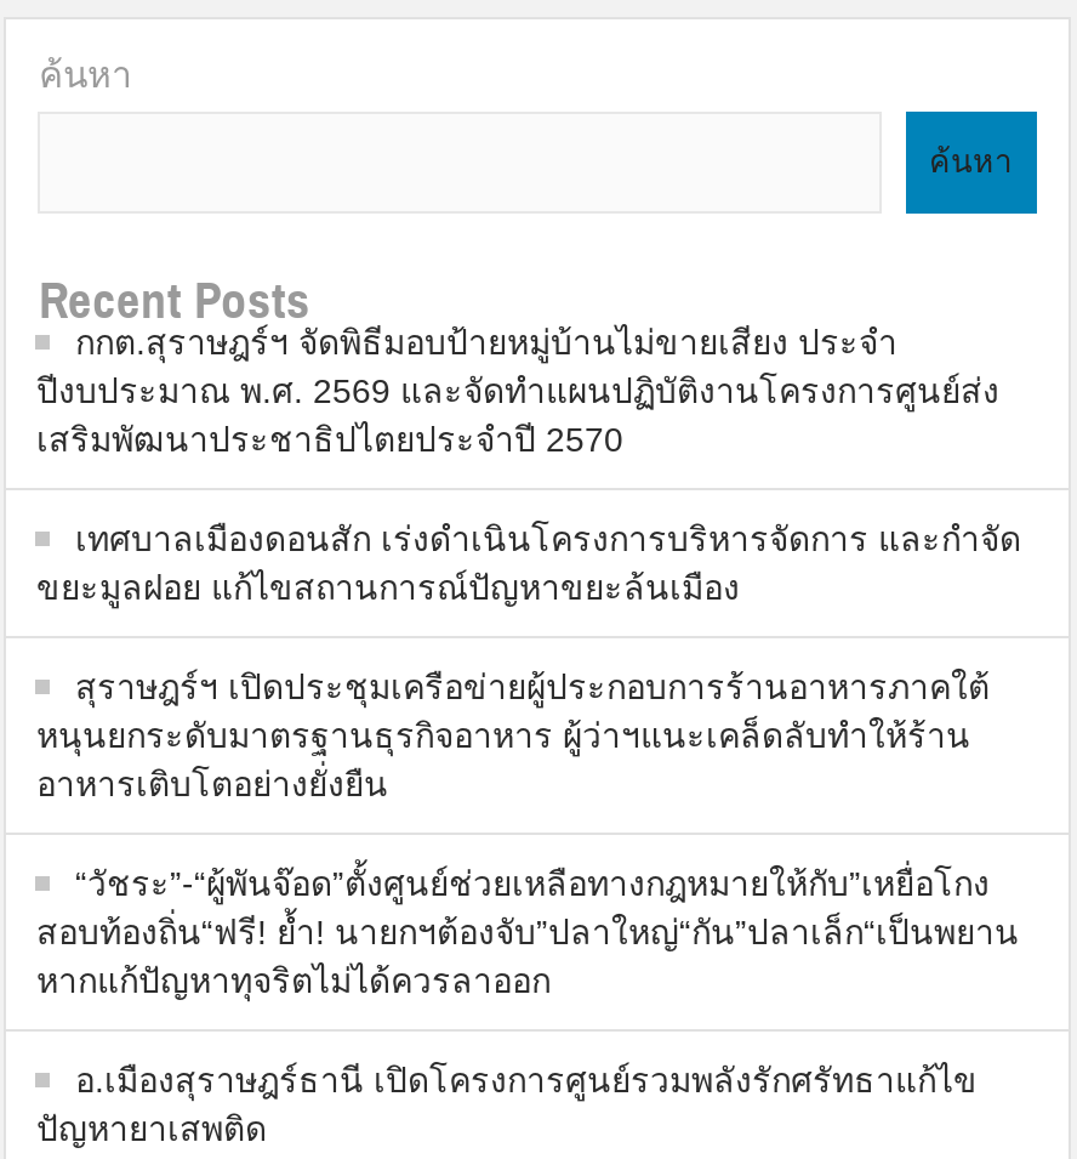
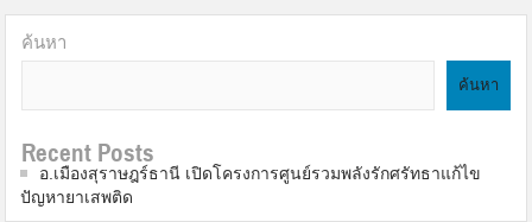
- กกต.สุราษฎร์ฯ จัดพิธีมอบป้ายหมู่บ้านไม่ขายเสียง ประจำ
- ปีงบประมาณ พ.ศ. 2569 และจัดทำแผนปฏิบัติงานโครงการศูนย์ส่ง
- เสริมพัฒนาประชาธิปไตยประจำปี 2570
- เทศบาลเมืองดอนสัก เร่งดำเนินโครงการบริหารจัดการ และกำจัด
- ขยะมูลฝอย แก้ไขสถานการณ์ปัญหาขยะล้นเมือง
- สุราษฎร์ฯ เปิดประชุมเครือข่ายผู้ประกอบการร้านอาหารภาคใต้
- หนุนยกระดับมาตรฐานธุรกิจอาหาร ผู้ว่าฯแนะเคล็ดลับทำให้ร้าน
- อาหารเติบโตอย่างยั่งยืน
- “วัชระ”-“ผู้พันจ๊อด”ตั้งศูนย์ช่วยเหลือทางกฎหมายให้กับ”เหยื่อโกง
- สอบท้องถิ่น“ฟรี! ย้ำ! นายกฯต้องจับ”ปลาใหญ่“กัน”ปลาเล็ก“เป็นพยาน
- หากแก้ปัญหาทุจริตไม่ได้ควรลาออก
